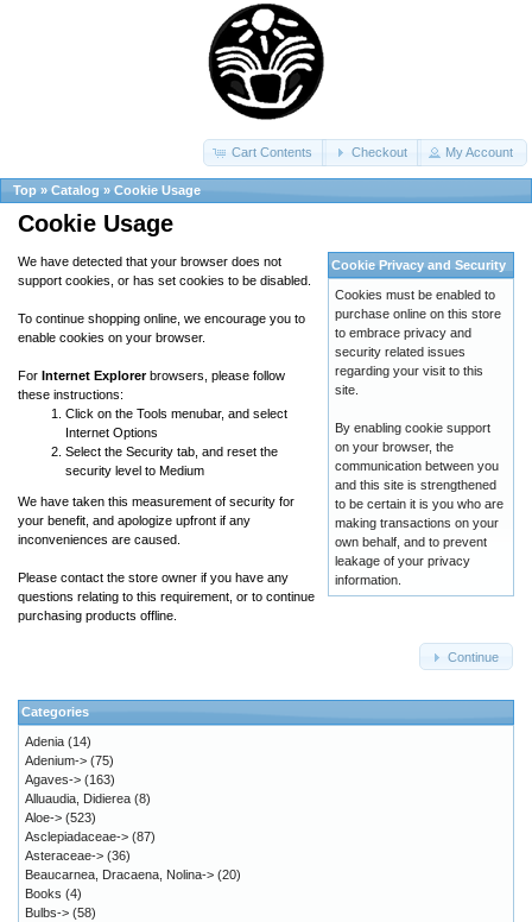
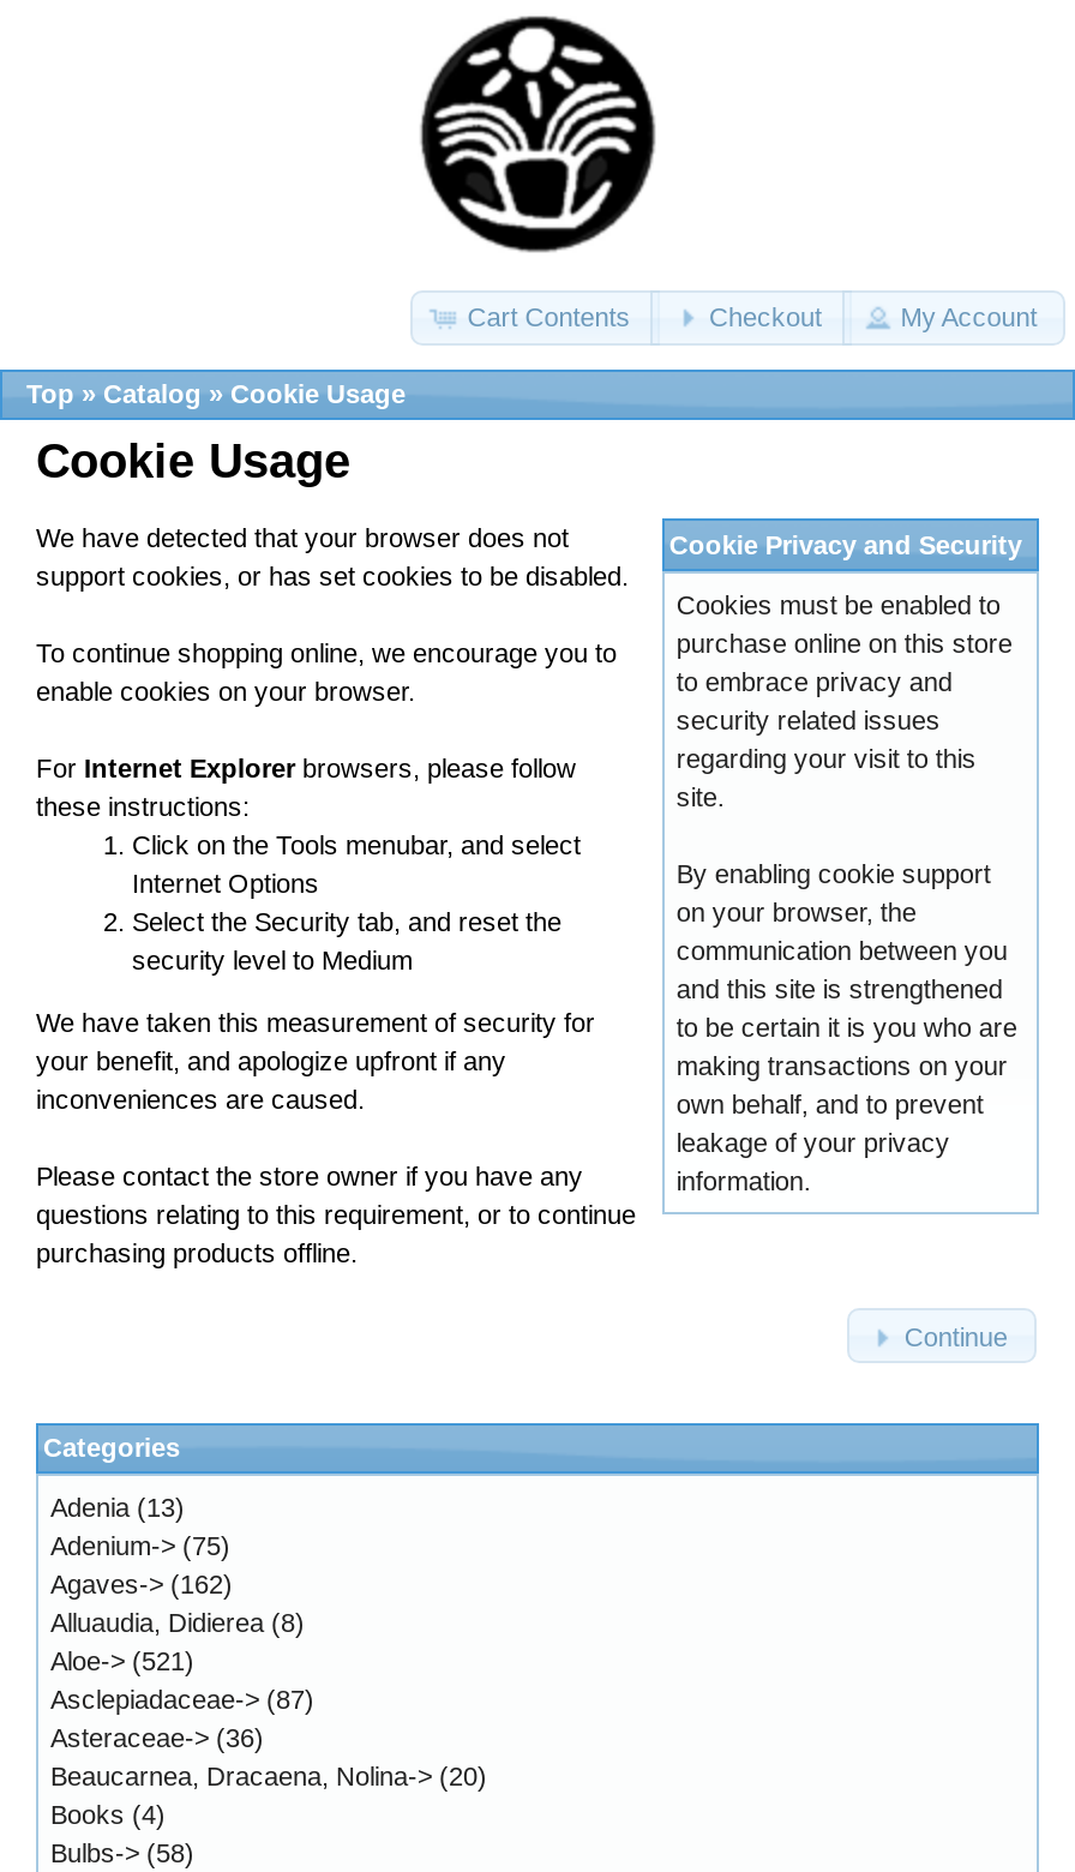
- Adenia (14)
+ Adenia (13)

- Agaves-> (163)
+ Agaves-> (162)

- Aloe-> (523)
+ Aloe-> (521)
